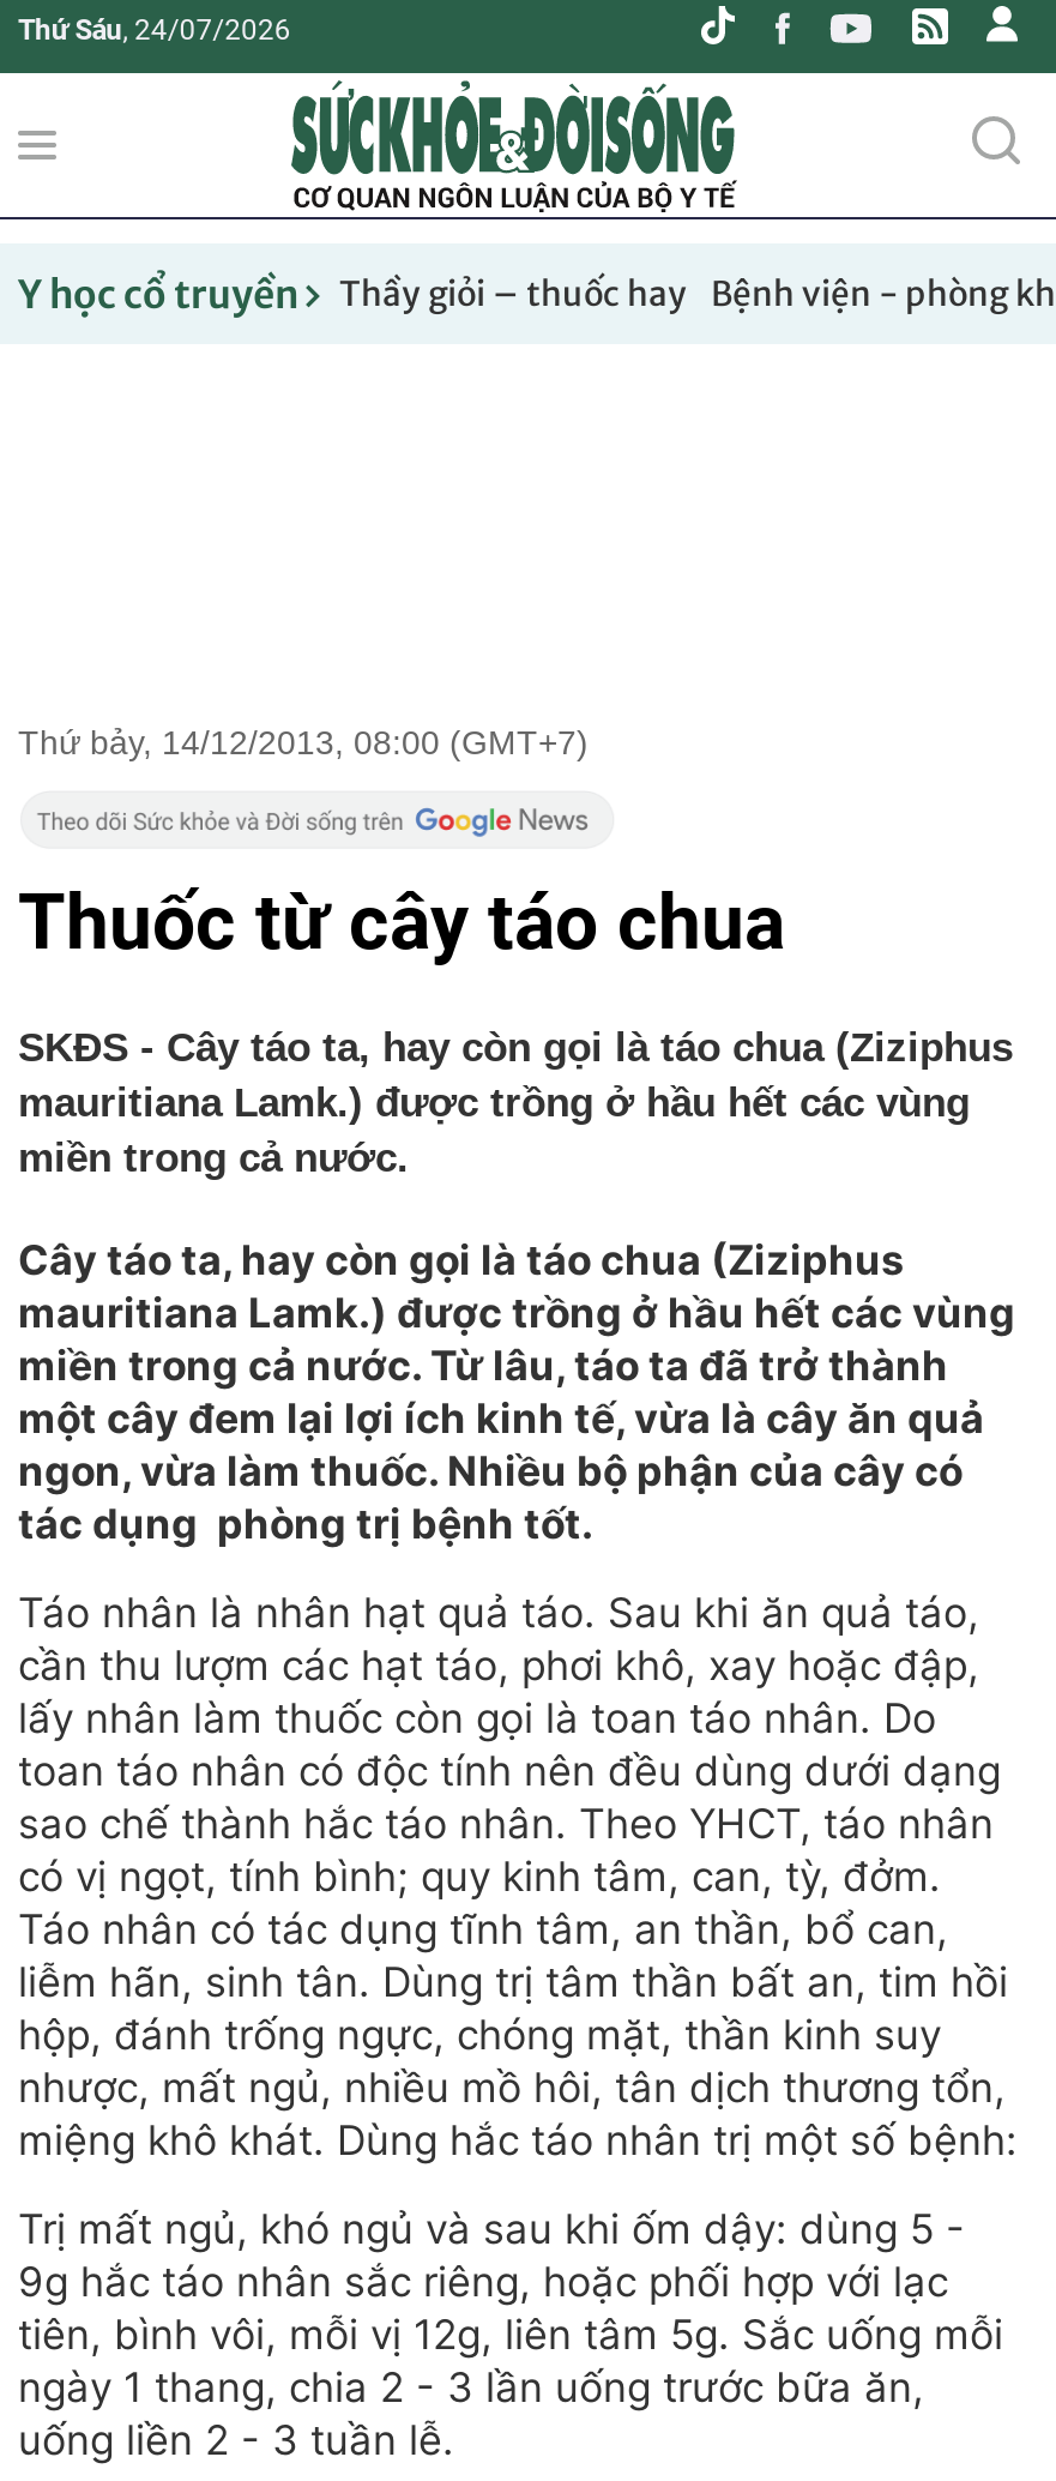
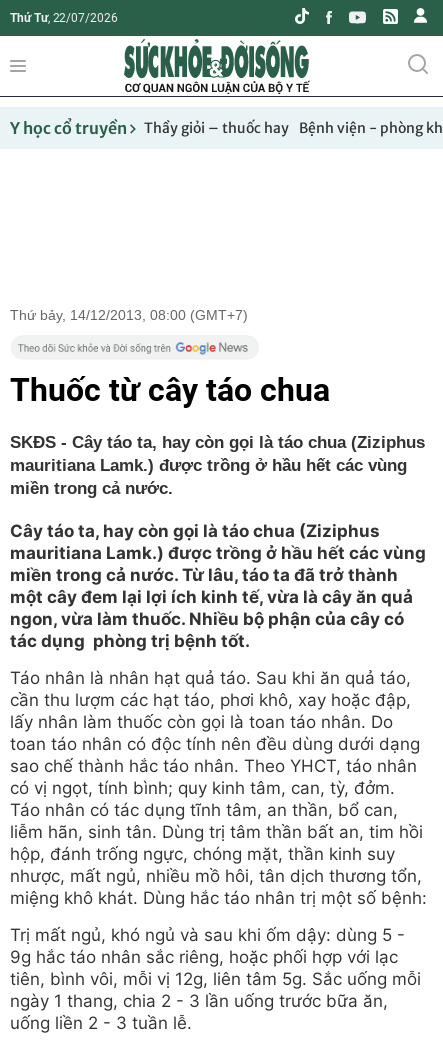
- Thứ Sáu, 24/07/2026
+ Thứ Tư, 22/07/2026
